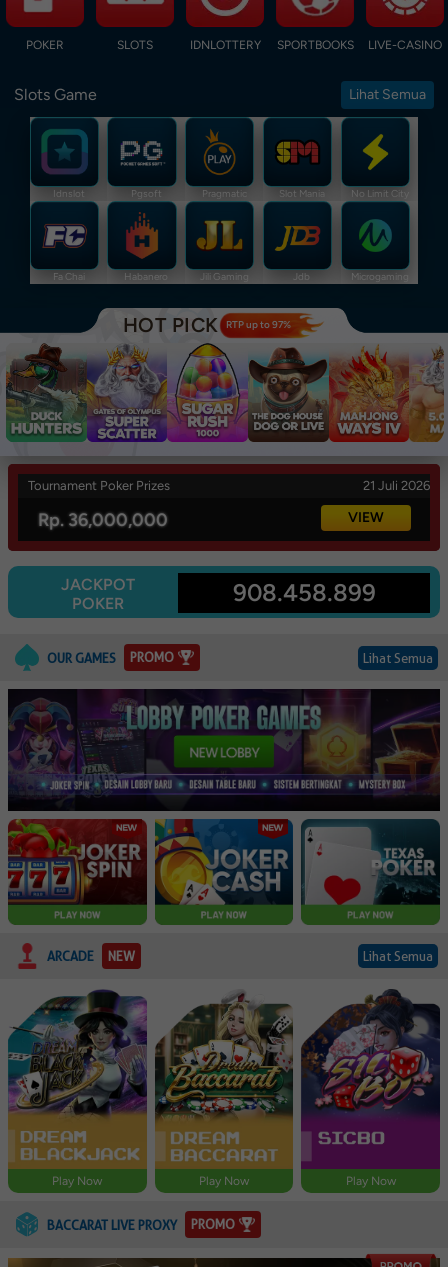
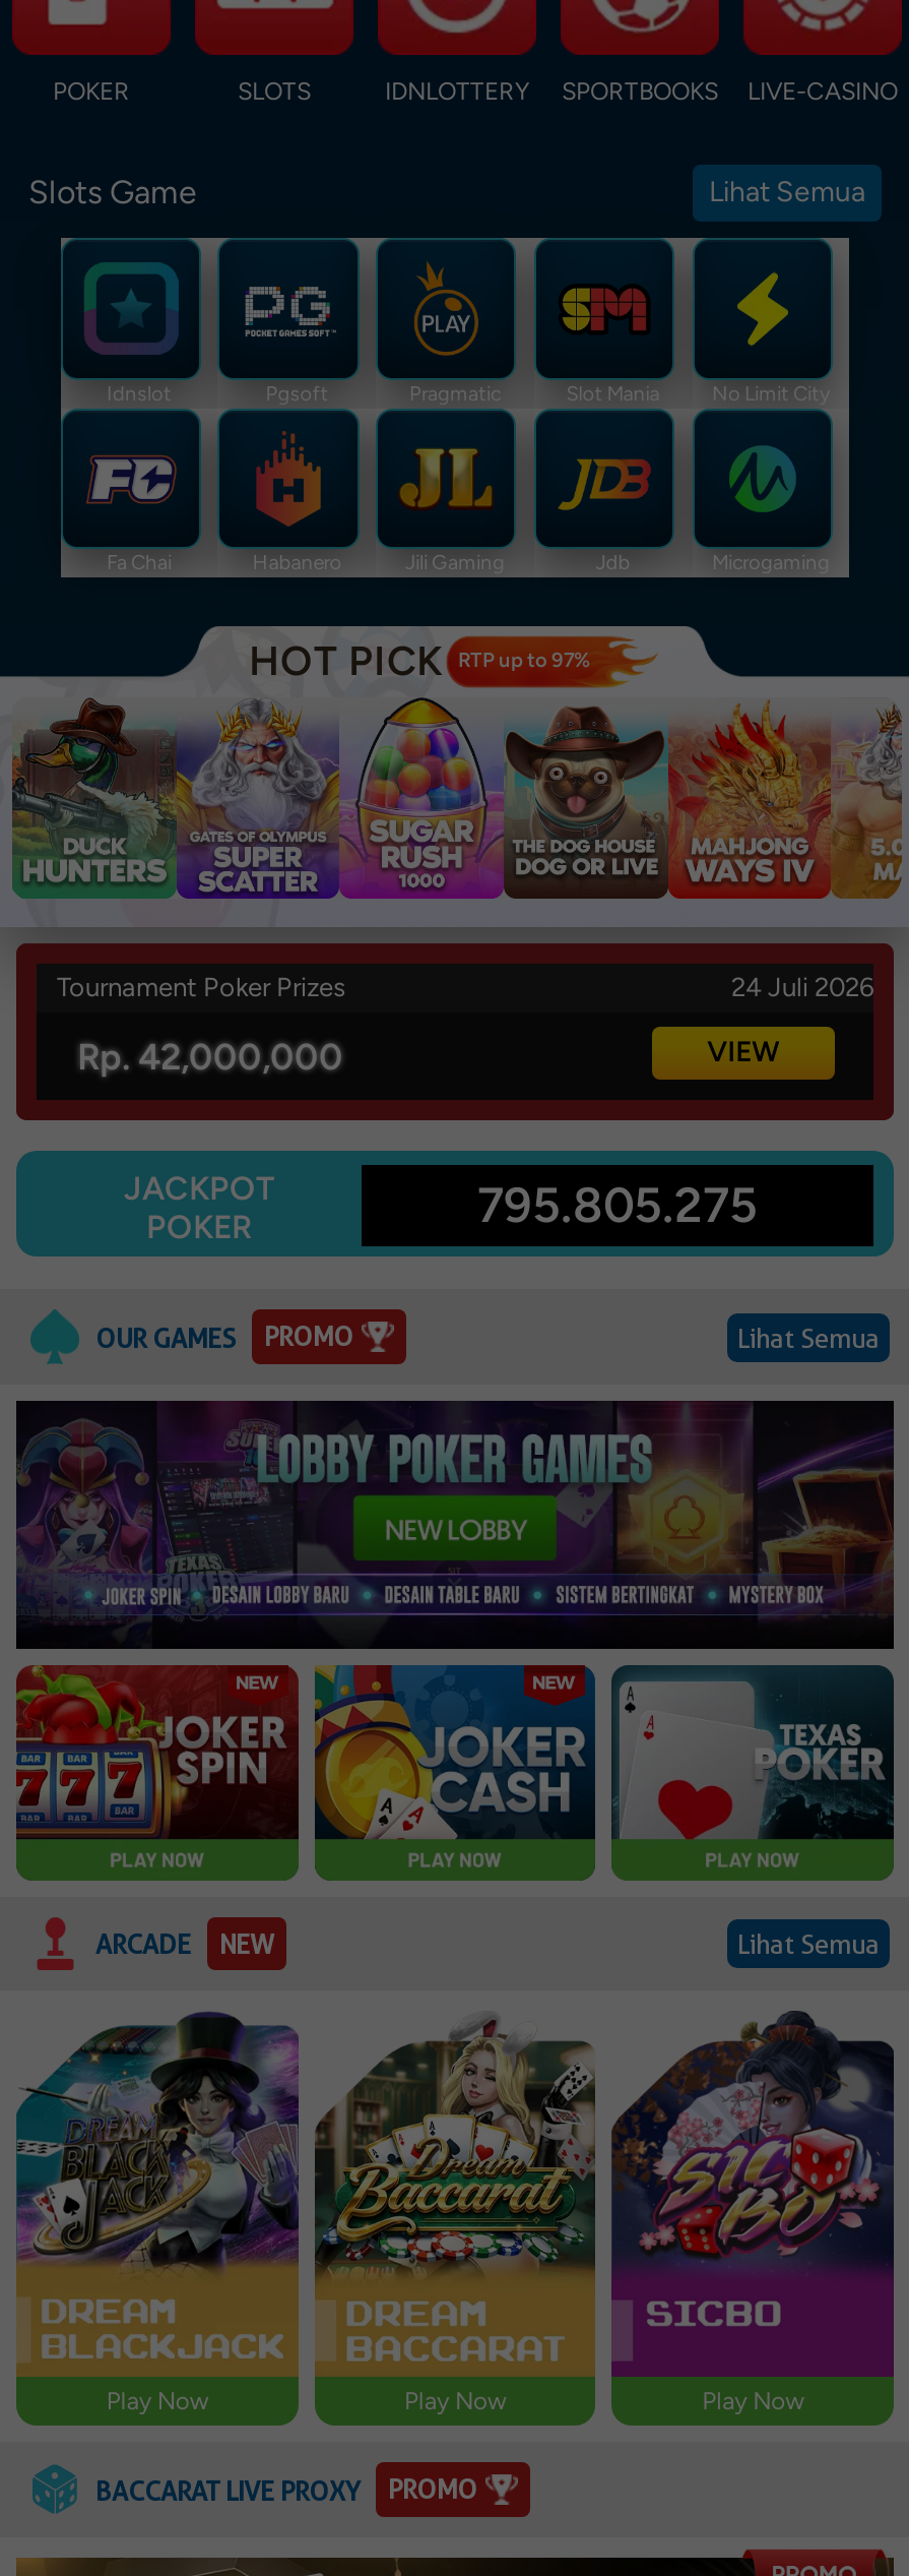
- 21 Juli 2026
+ 24 Juli 2026

- Rp. 36,000,000
+ Rp. 42,000,000

- 908.458.899
+ 795.805.275
